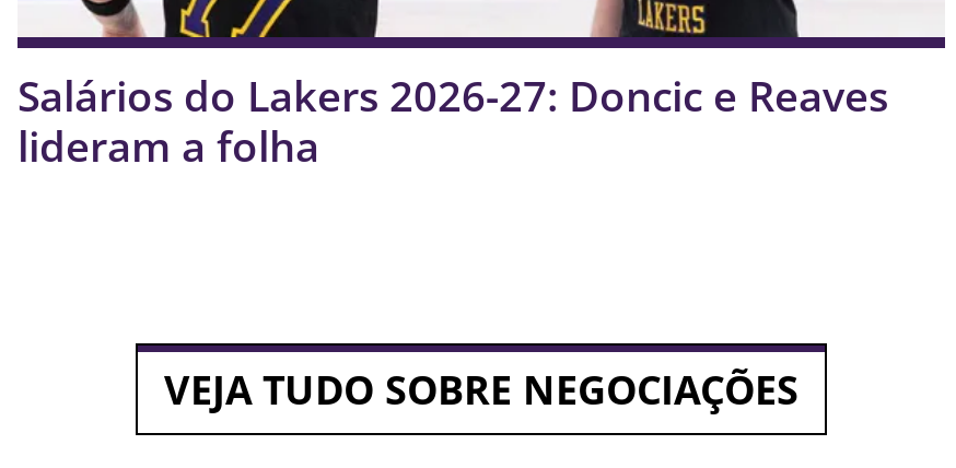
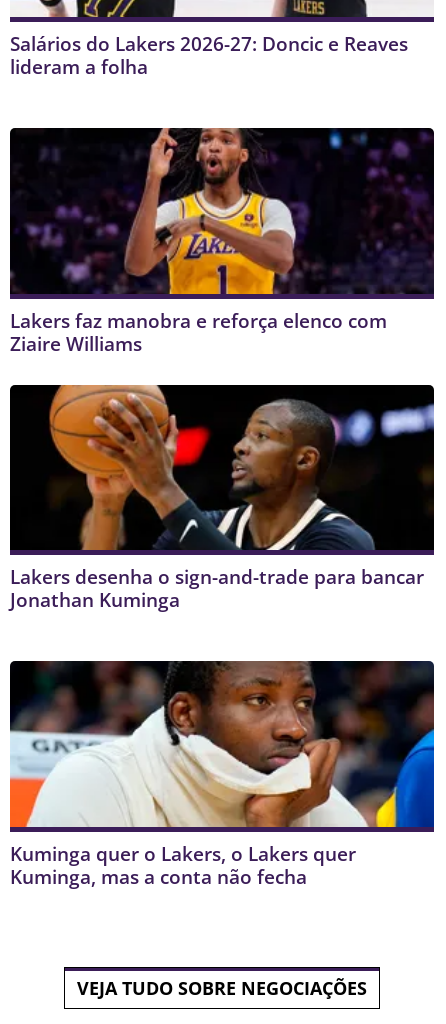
+ [image]
+ Lakers faz manobra e reforça elenco com
+ Ziaire Williams

+ [image]
+ Lakers desenha o sign-and-trade para bancar
+ Jonathan Kuminga

+ [image]
+ Kuminga quer o Lakers, o Lakers quer
+ Kuminga, mas a conta não fecha
